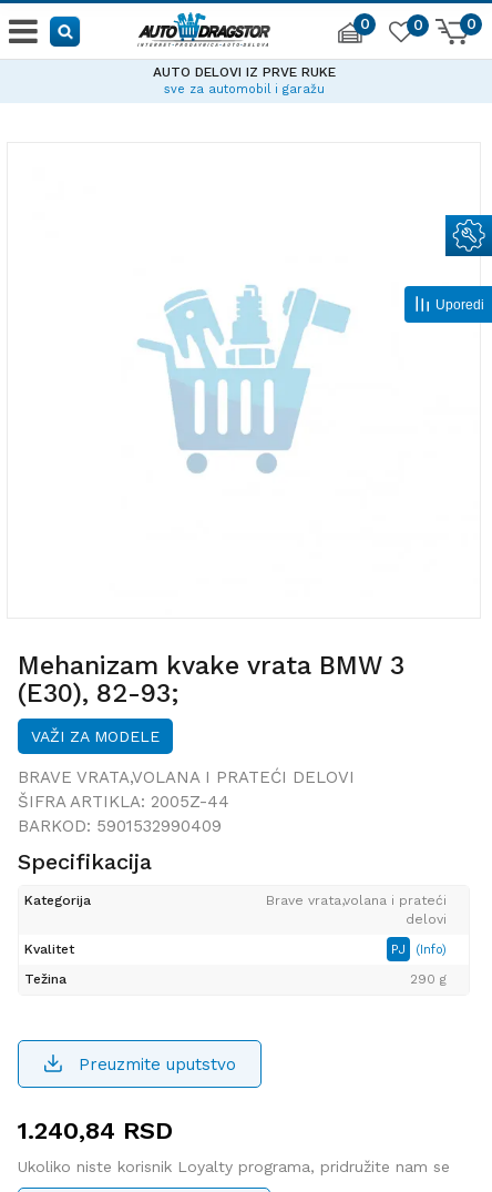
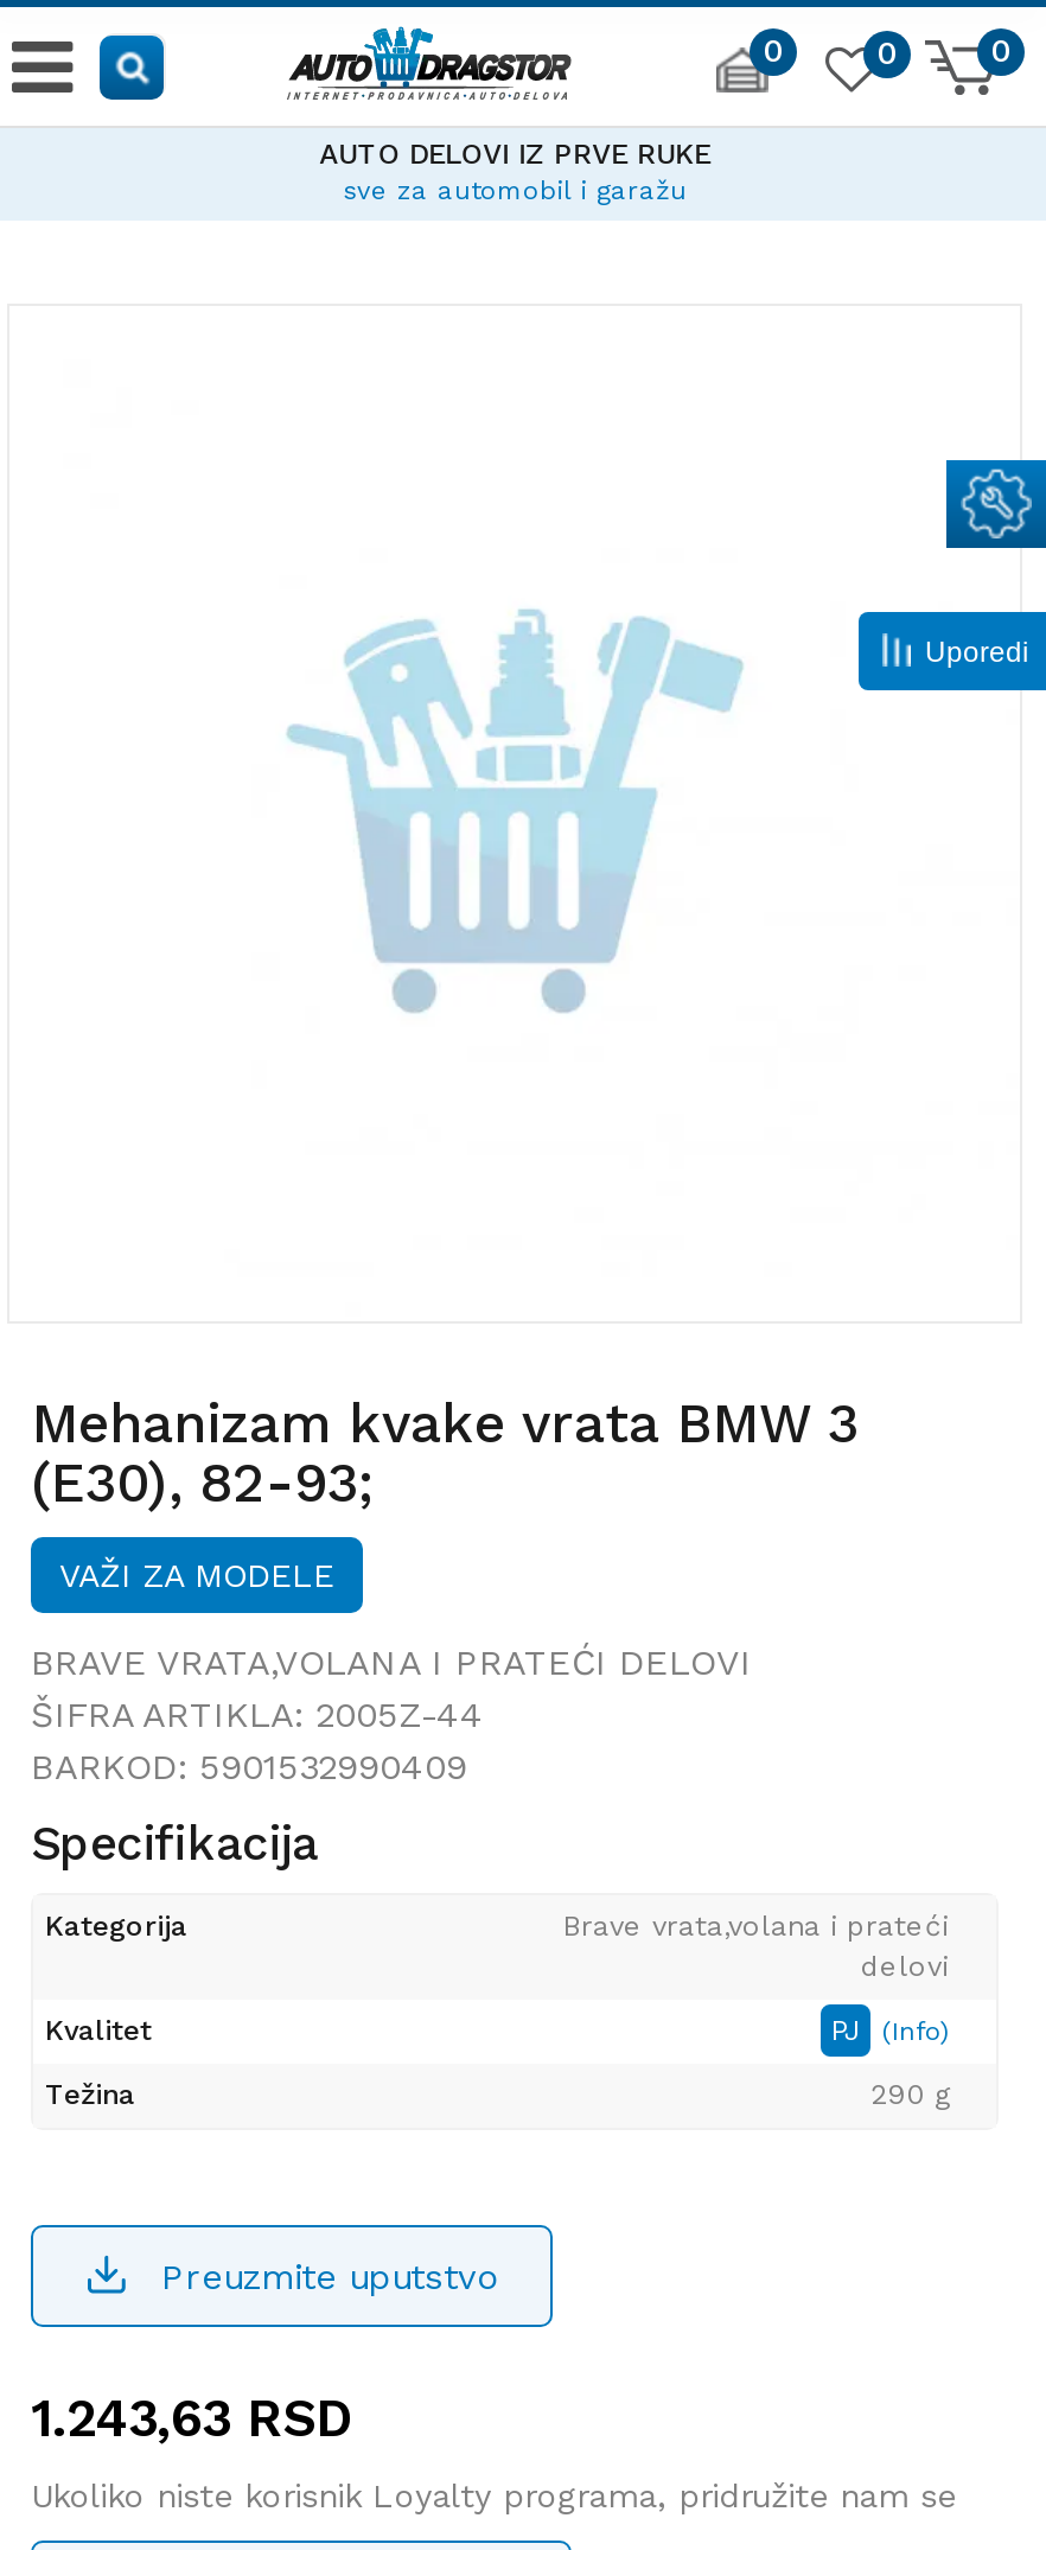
- 1.240,84 RSD
+ 1.243,63 RSD
